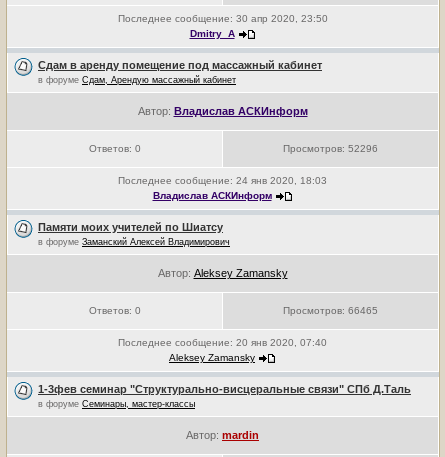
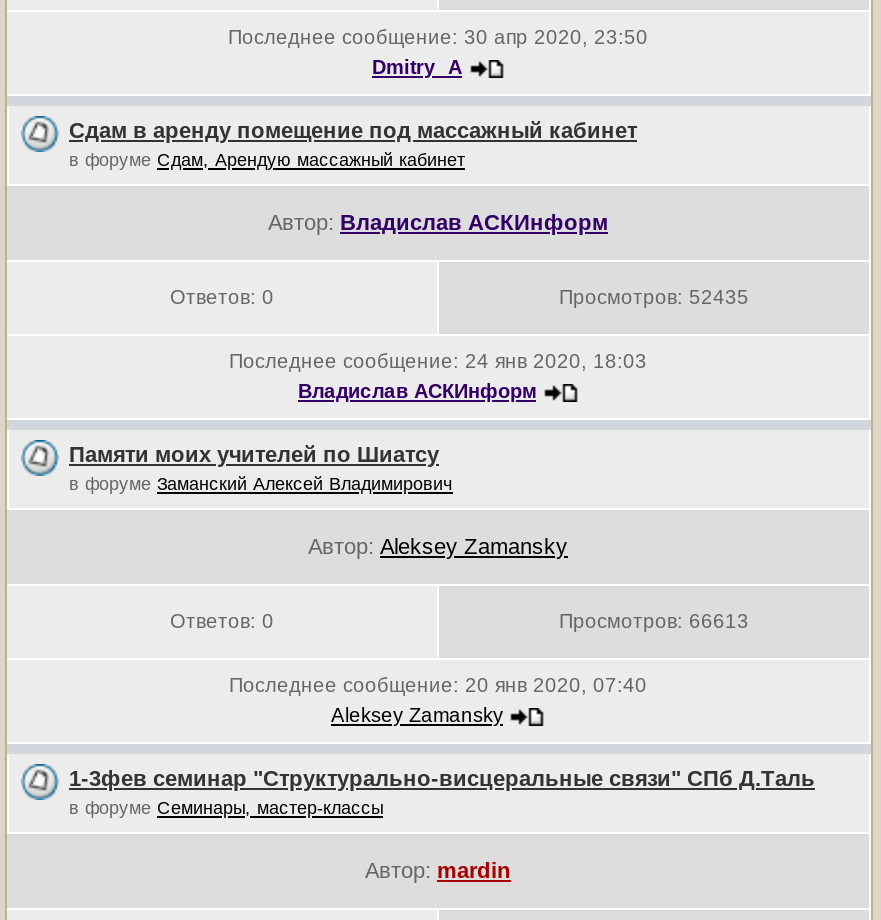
- Просмотров: 52296
+ Просмотров: 52435

- Просмотров: 66465
+ Просмотров: 66613
